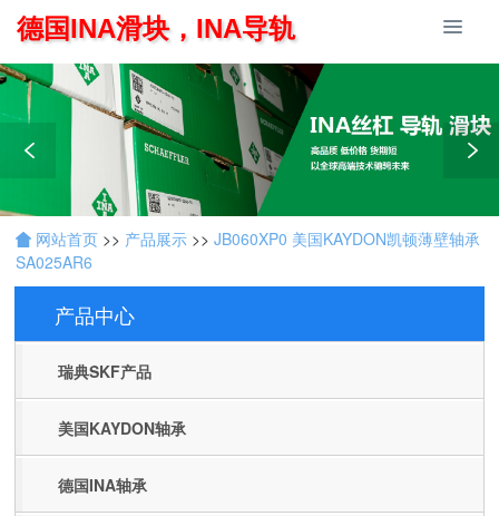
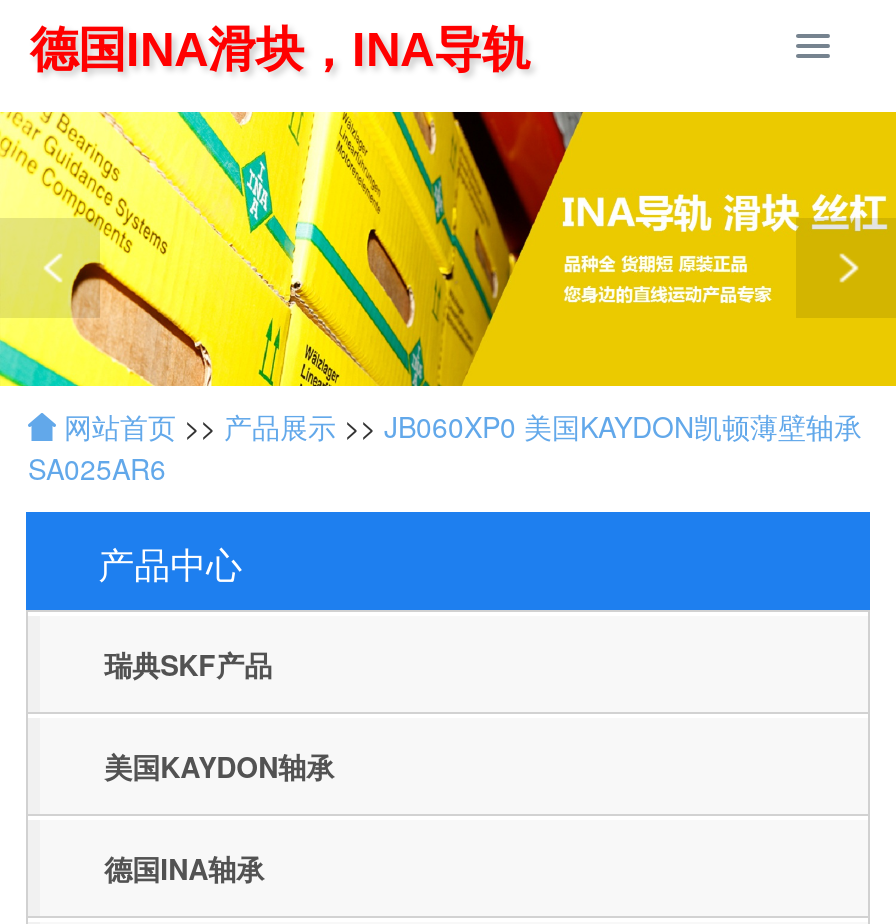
- [image]
+ [image]
